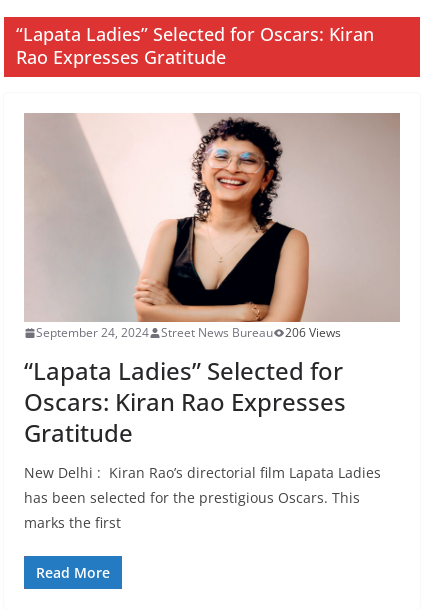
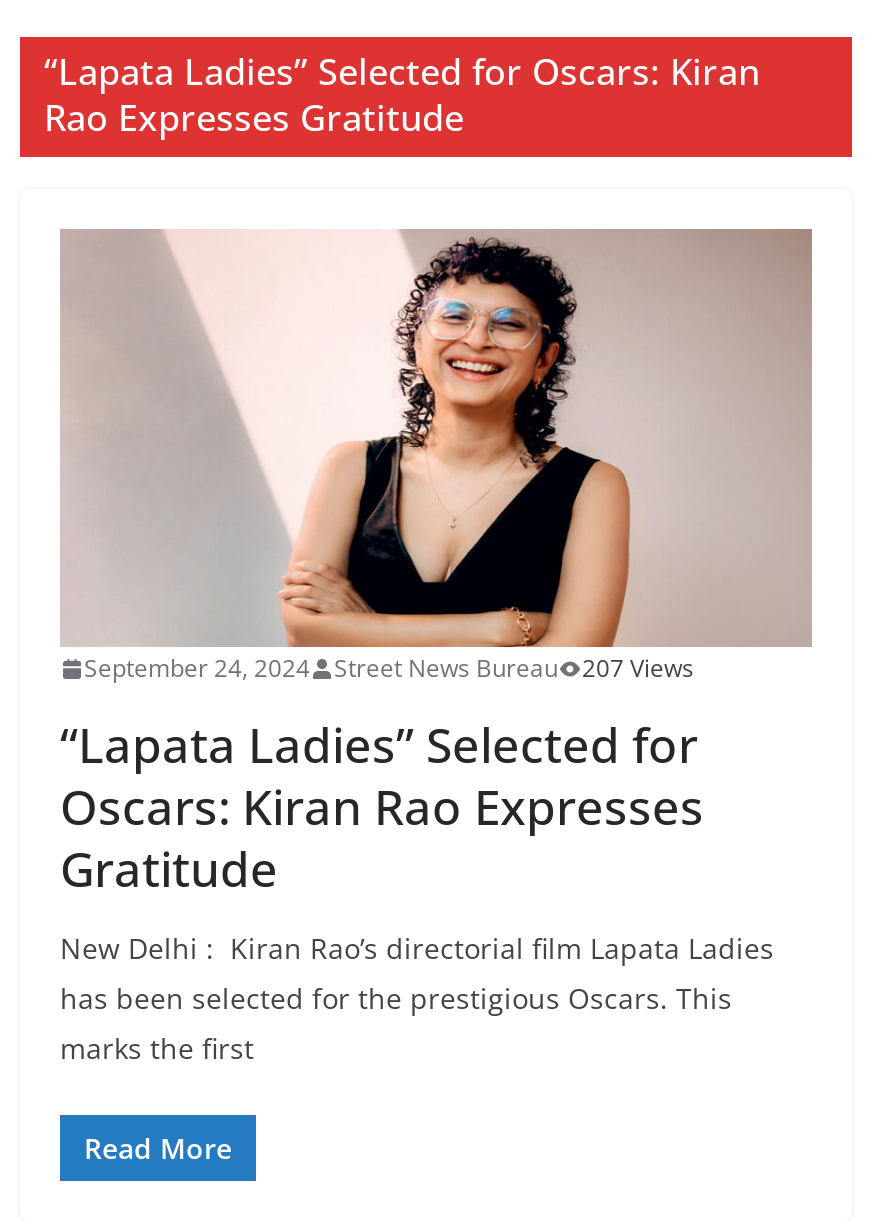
- September 24, 2024 Street News Bureau 206 Views
+ September 24, 2024 Street News Bureau 207 Views
